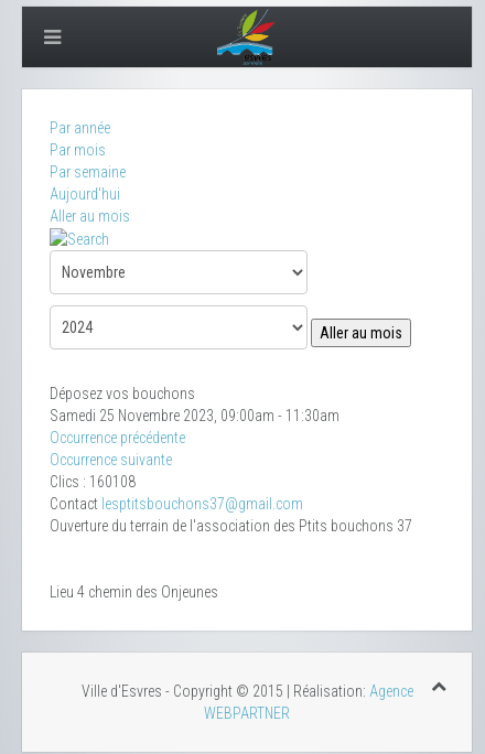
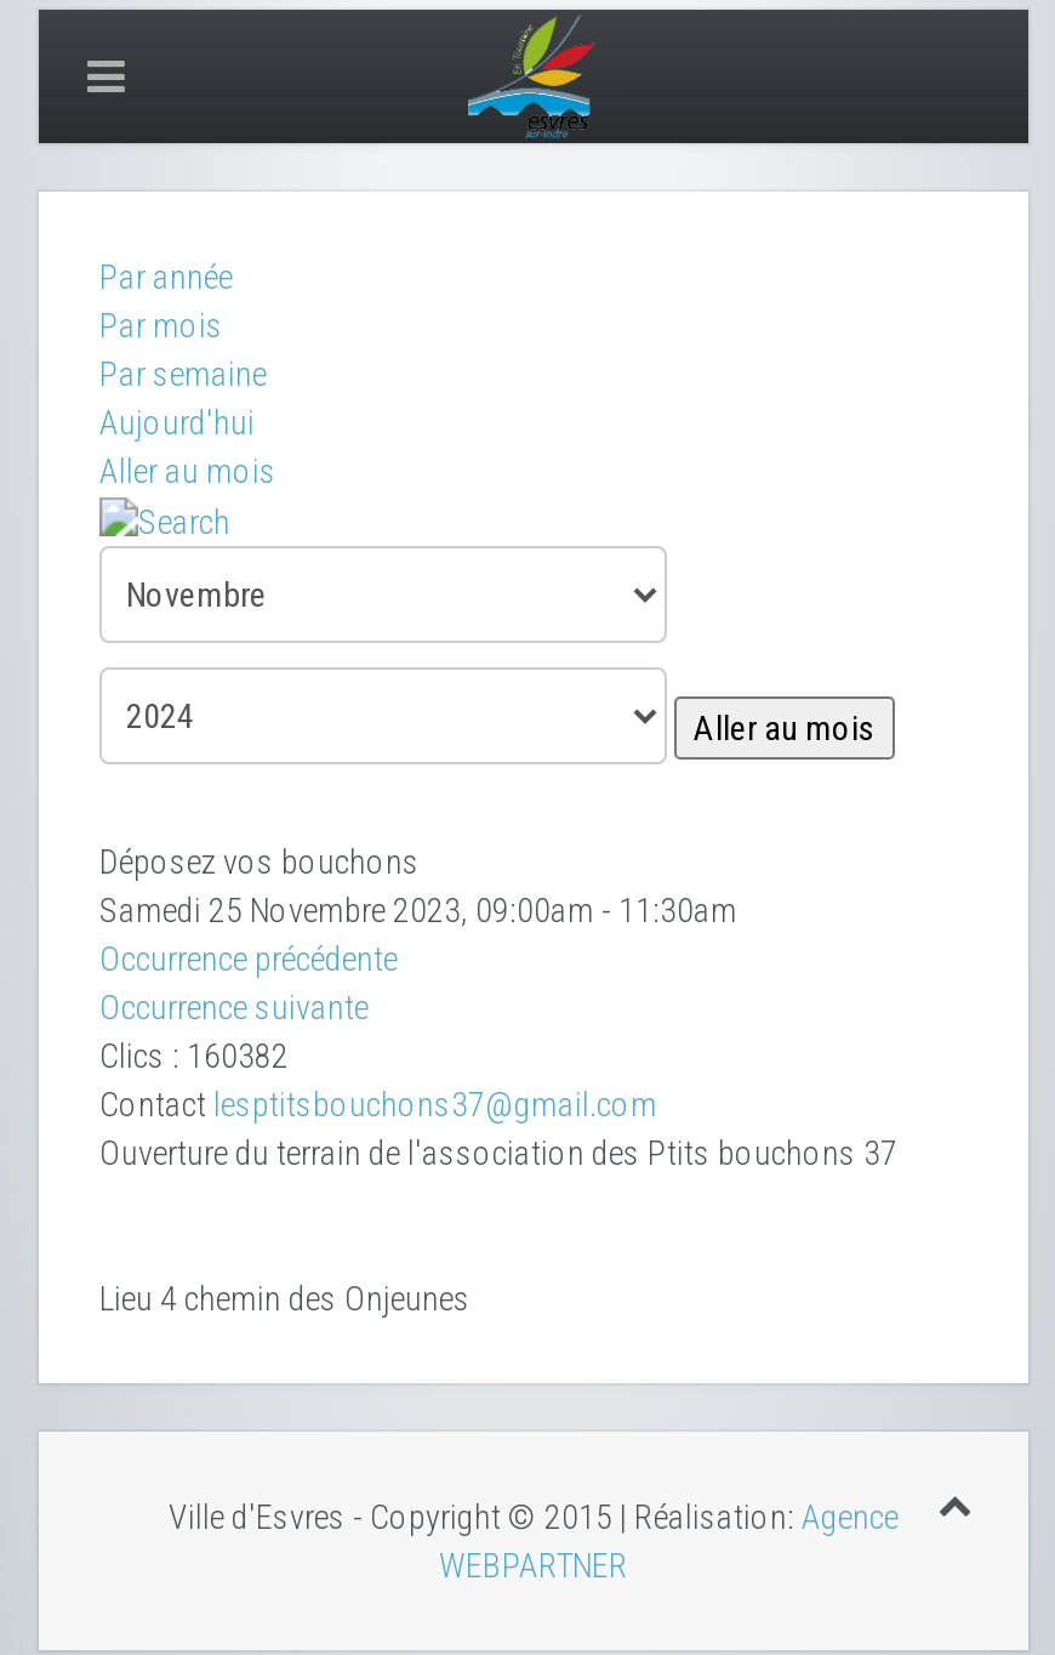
- Clics: 160108
+ Clics: 160382
